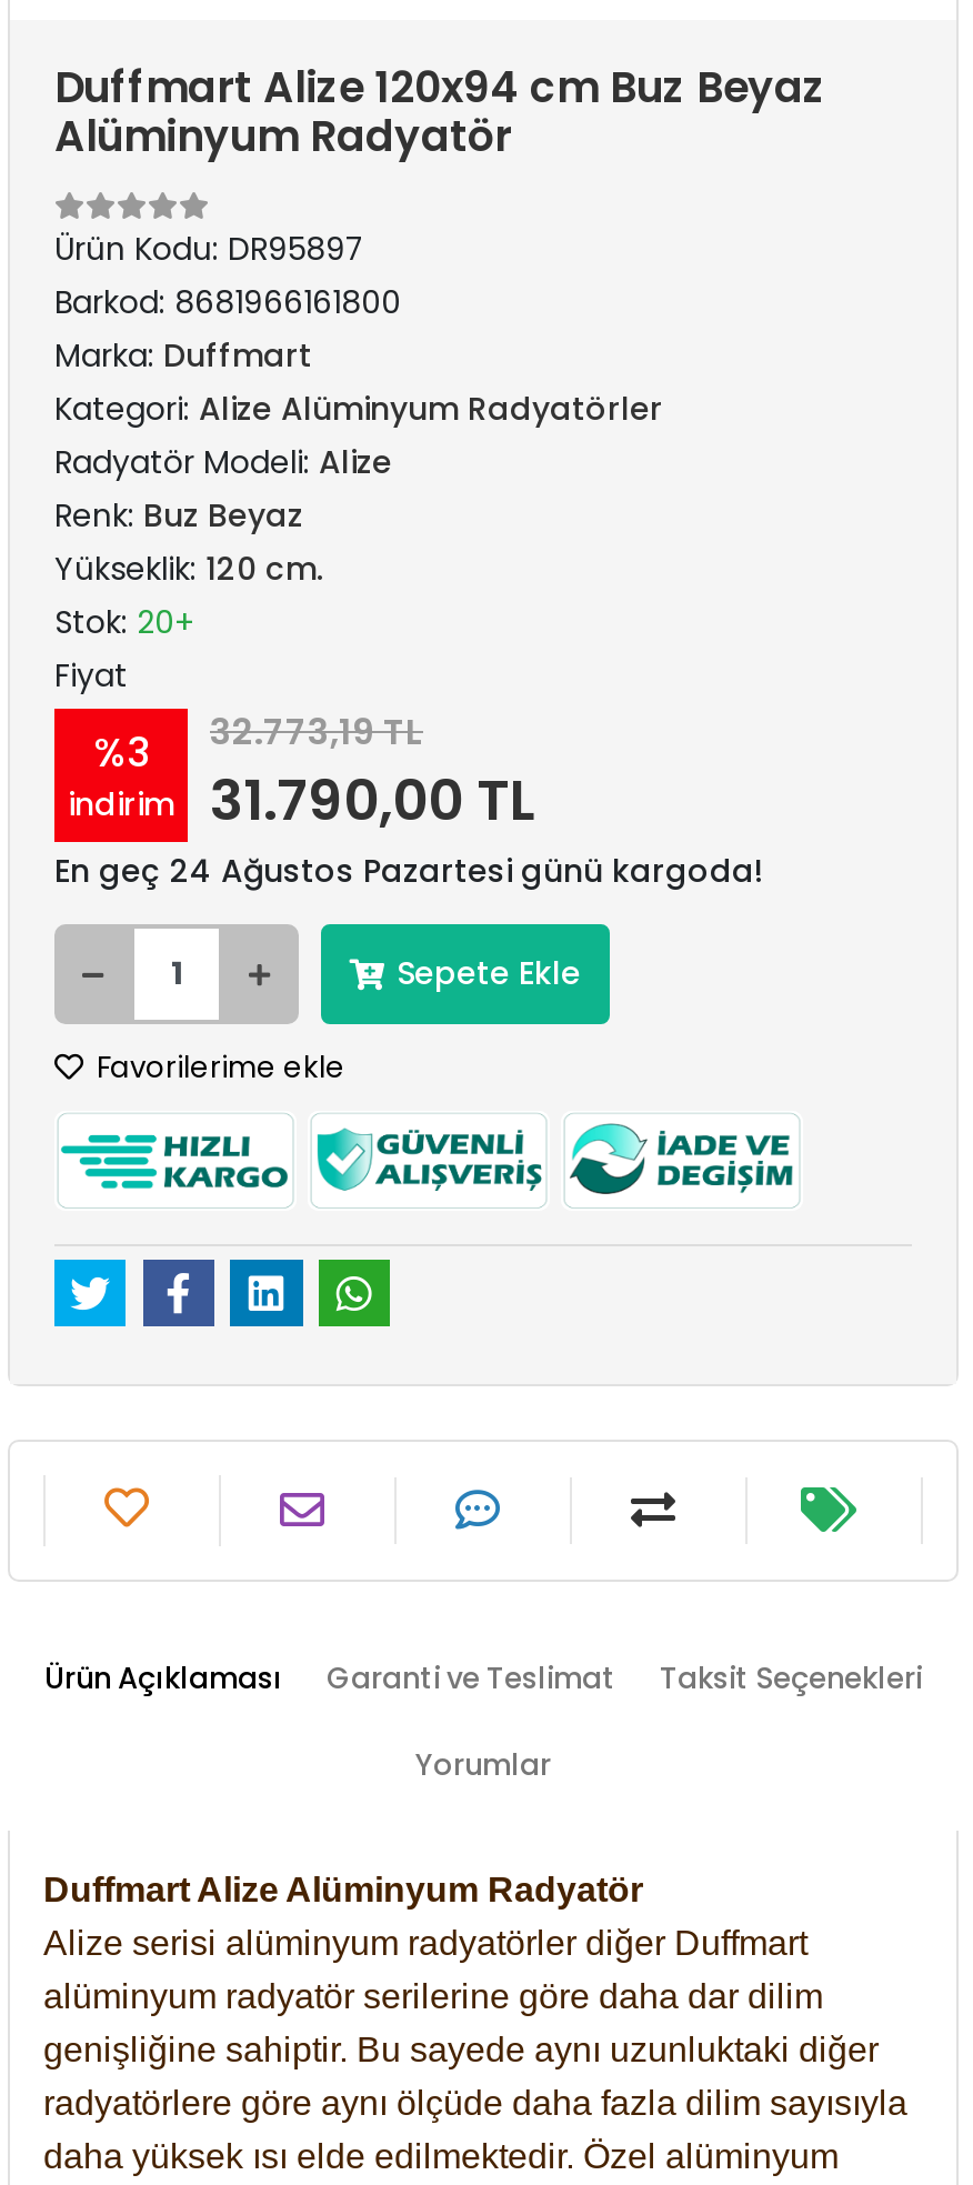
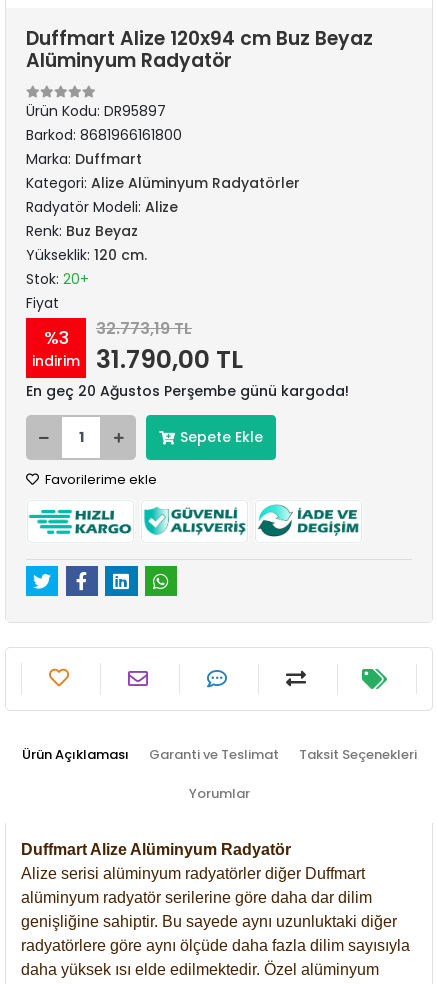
- En geç 24 Ağustos Pazartesi günü kargoda!
+ En geç 20 Ağustos Perşembe günü kargoda!
